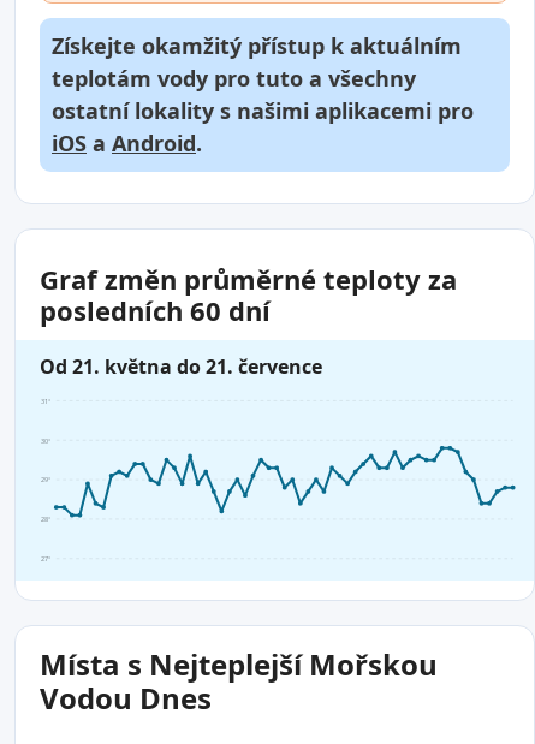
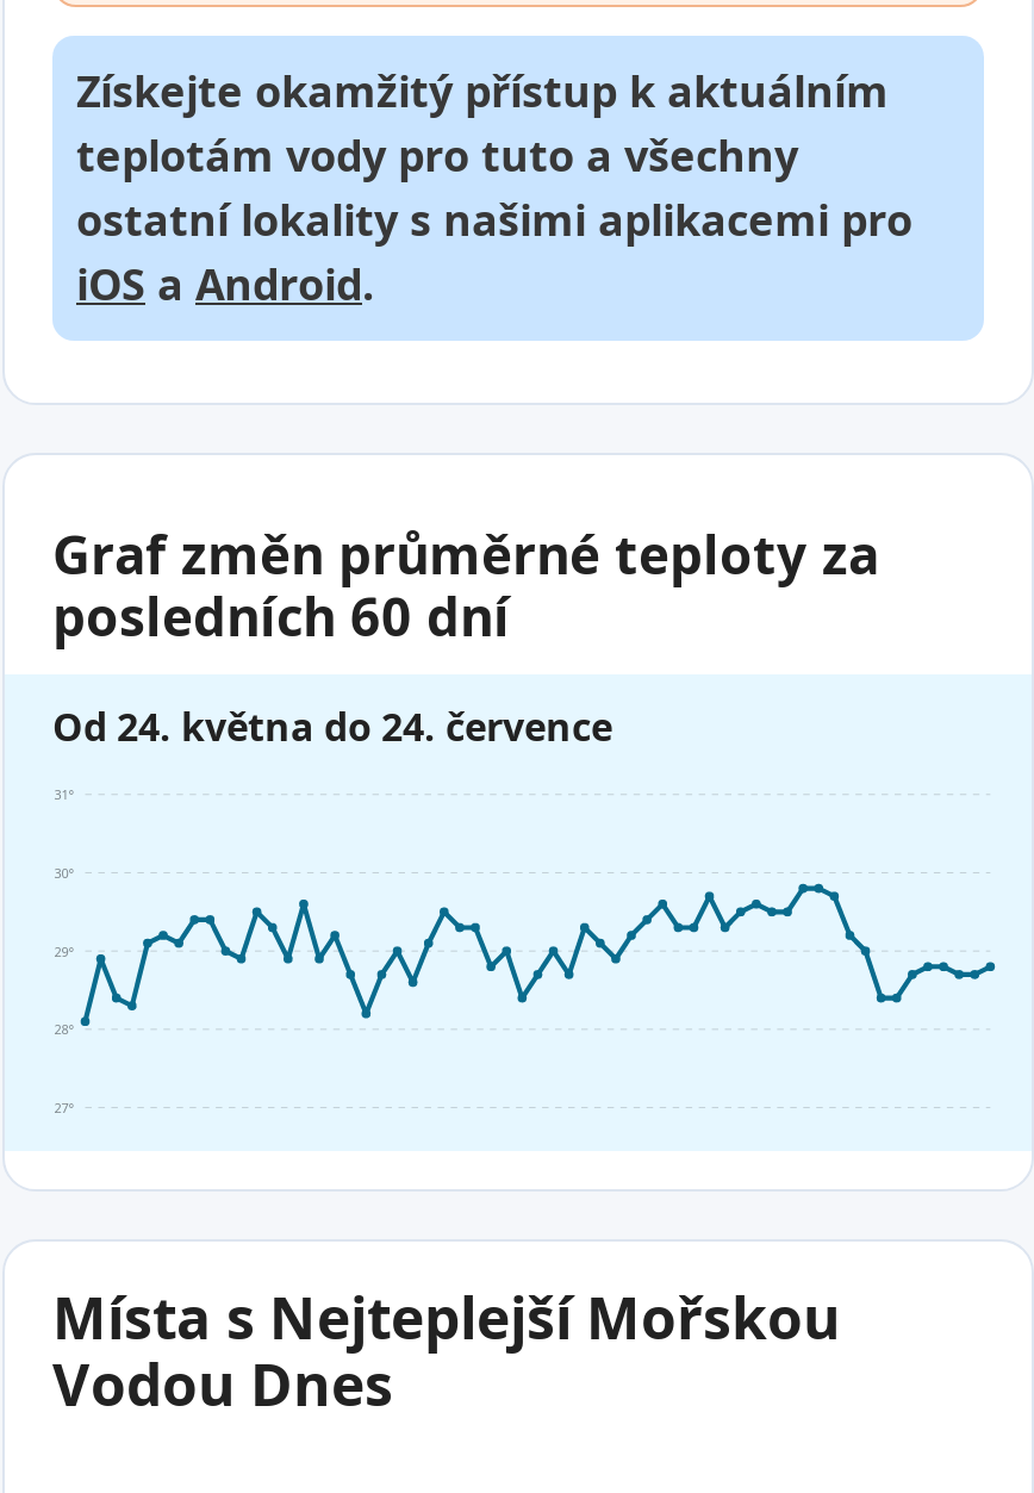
- Od 21. května do 21. července
+ Od 24. května do 24. července

- [image]
+ [image]
